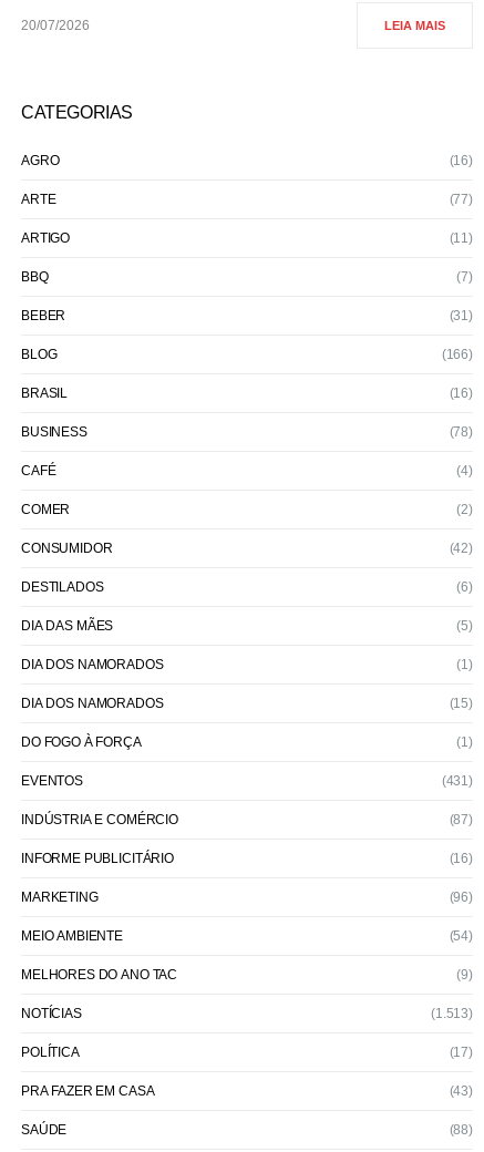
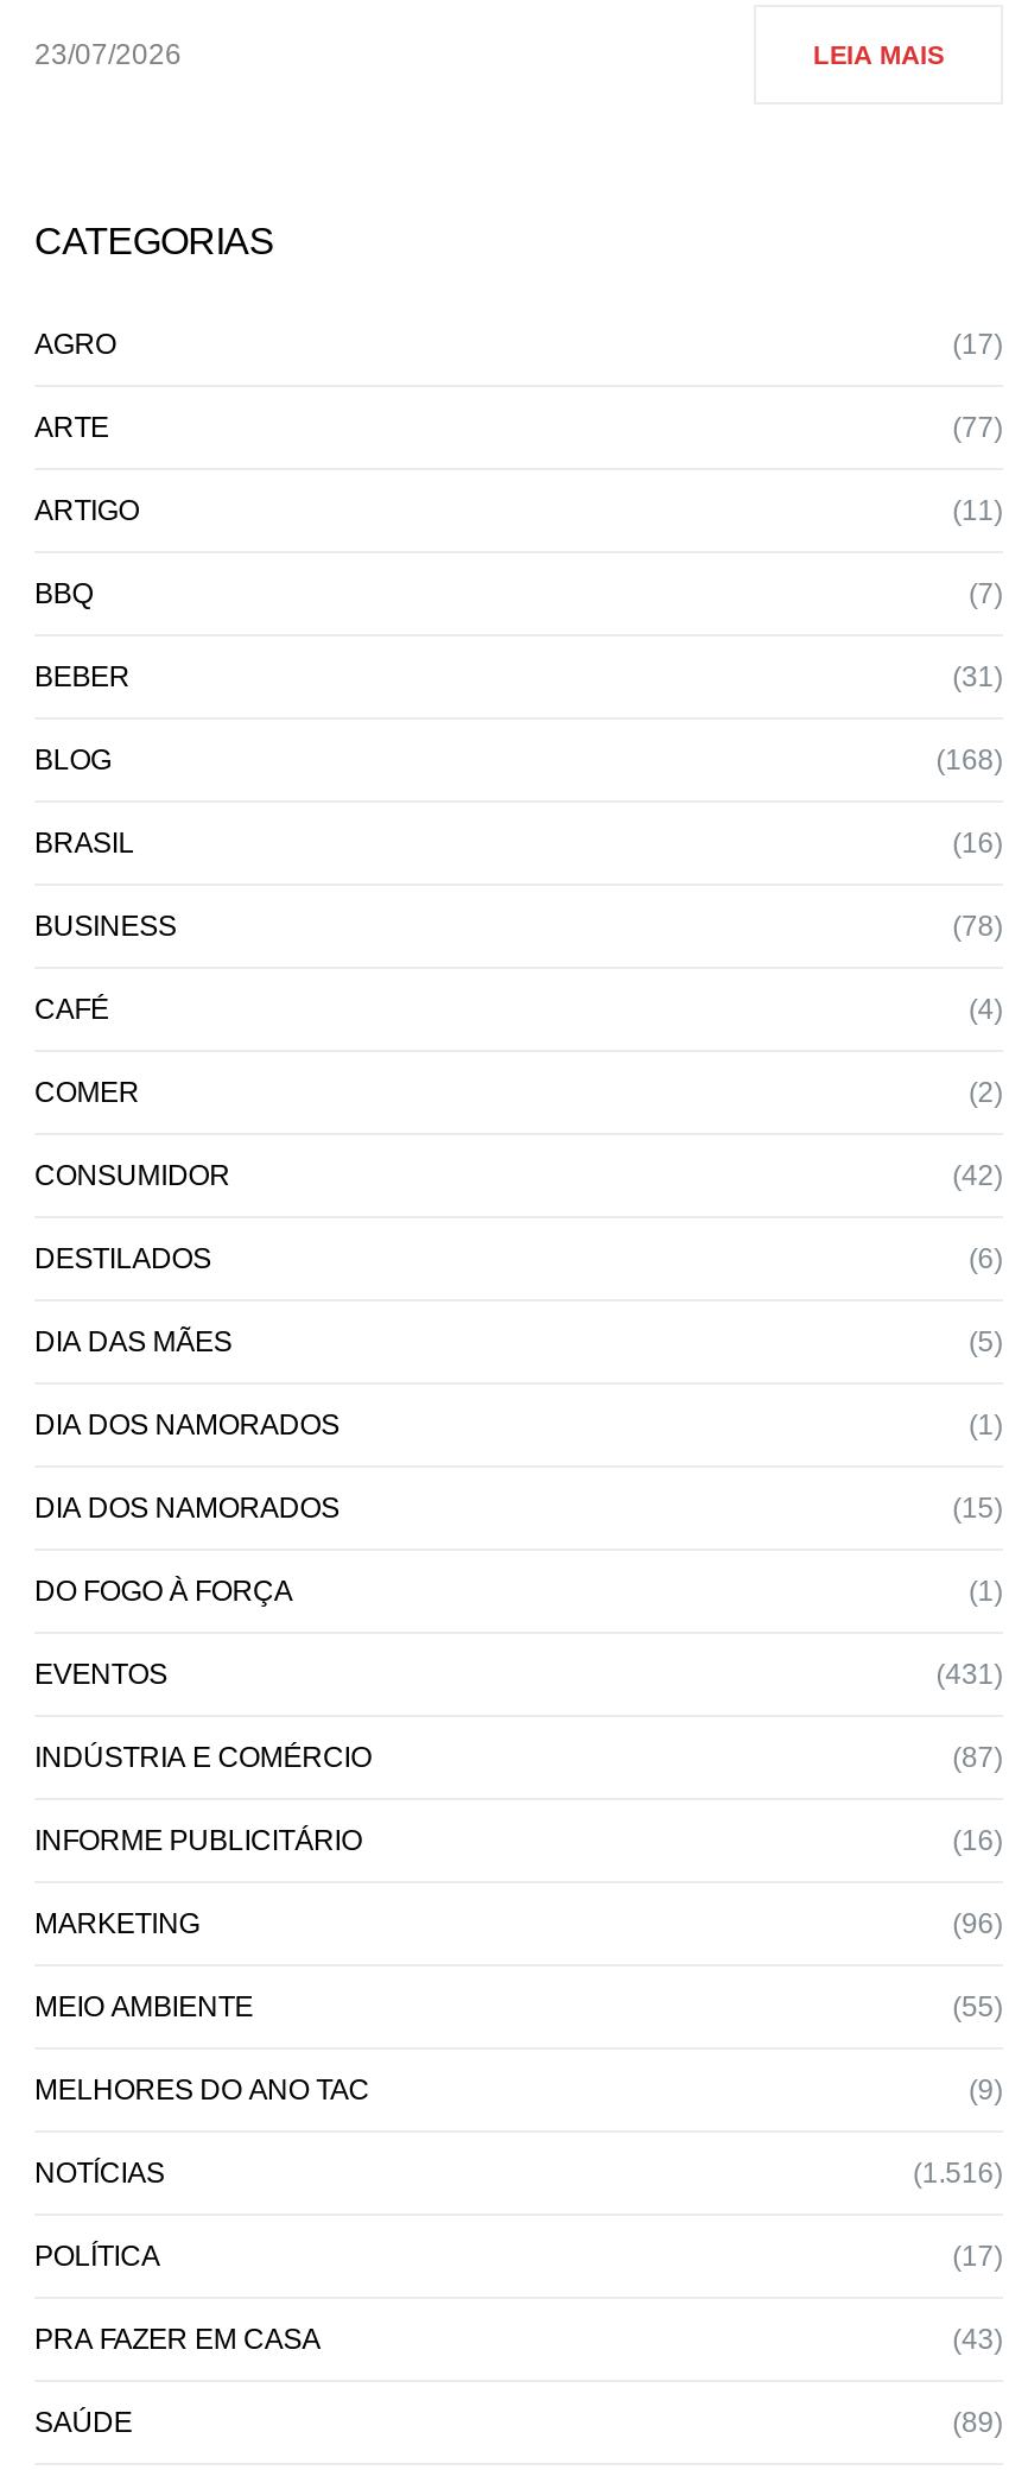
- 20/07/2026
+ 23/07/2026

- (16)
+ (17)

- (166)
+ (168)

- (54)
+ (55)

- (1.513)
+ (1.516)

- (88)
+ (89)
